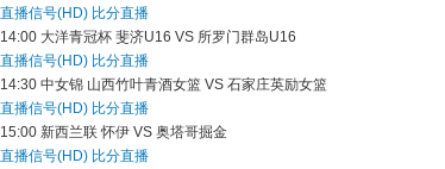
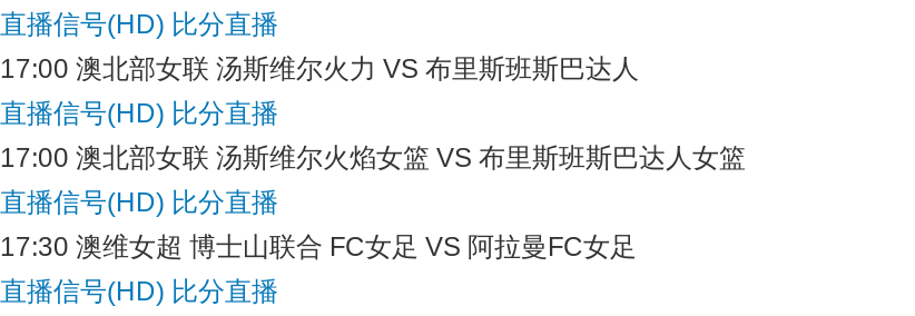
- 14:00 大洋青冠杯斐济U16 VS 所罗门群岛U16
+ 17:00 澳北部女联汤斯维尔火力 VS 布里斯班斯巴达人

- 14:30 中女锦山西竹叶青酒女篮 VS 石家庄英励女篮
+ 17:00 澳北部女联汤斯维尔火焰女篮 VS 布里斯班斯巴达人女篮

- 15:00 新西兰联怀伊 VS 奥塔哥掘金
+ 17:30 澳维女超博士山联合 FC女足 VS 阿拉曼FC女足
